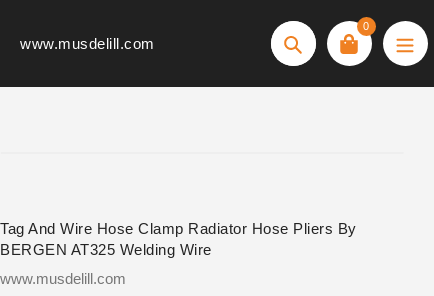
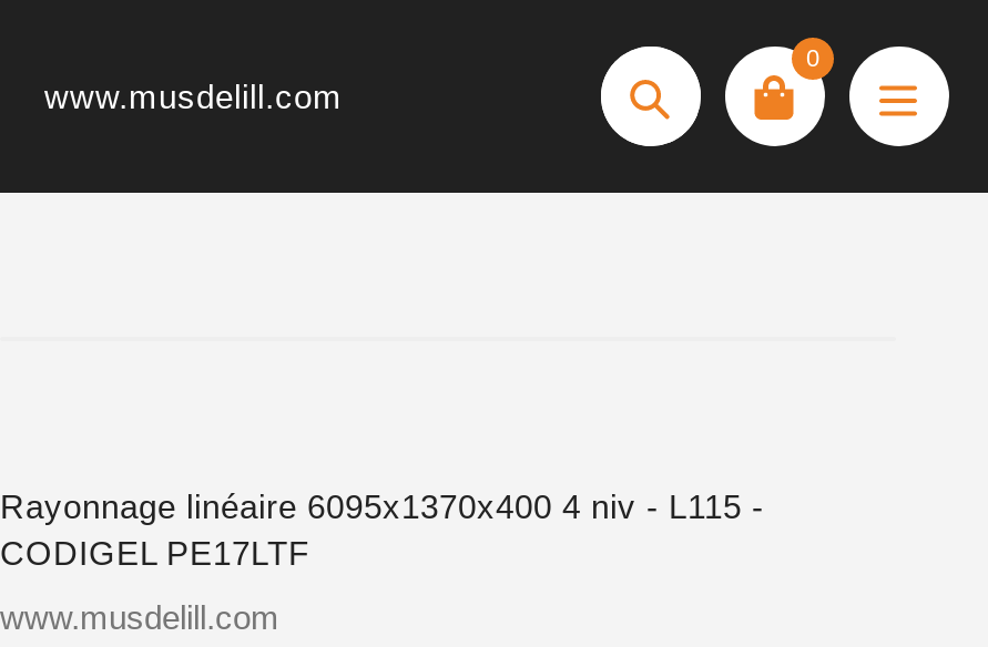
- Tag And Wire Hose Clamp Radiator Hose Pliers By
- BERGEN AT325 Welding Wire
+ Rayonnage linéaire 6095x1370x400 4 niv - L115 -
+ CODIGEL PE17LTF
